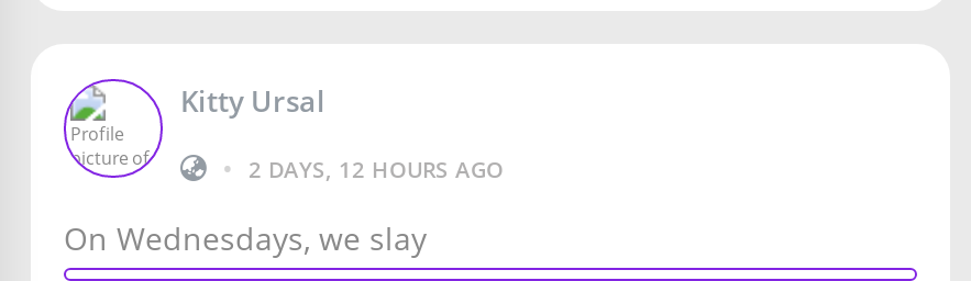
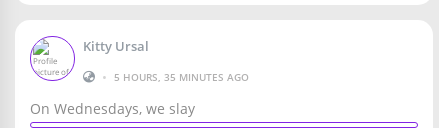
- • 2 DAYS, 12 HOURS AGO
+ • 5 HOURS, 35 MINUTES AGO
